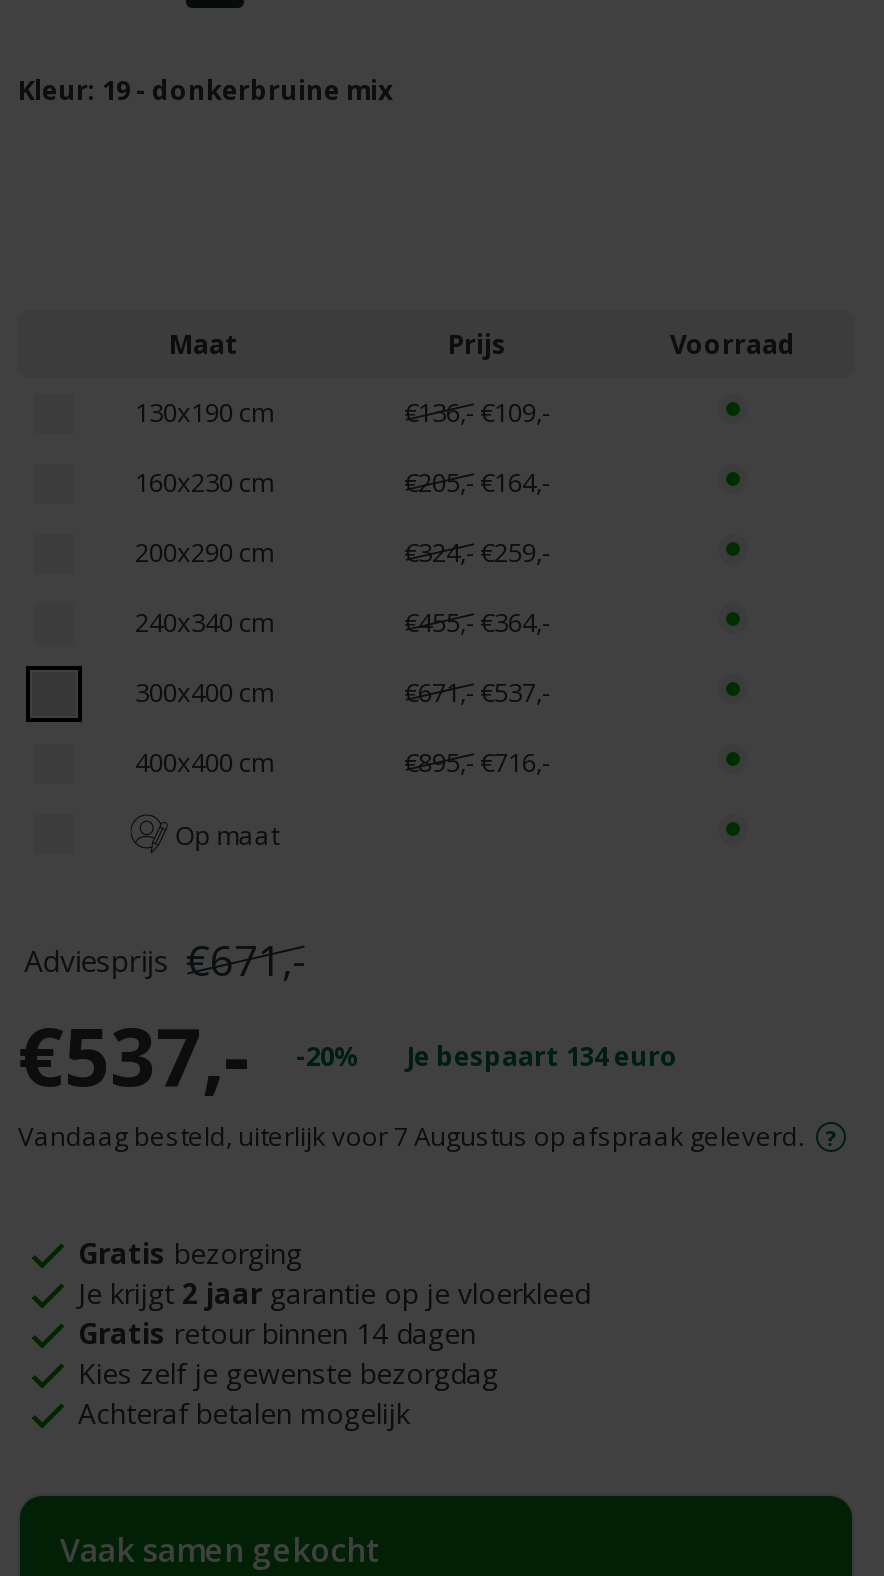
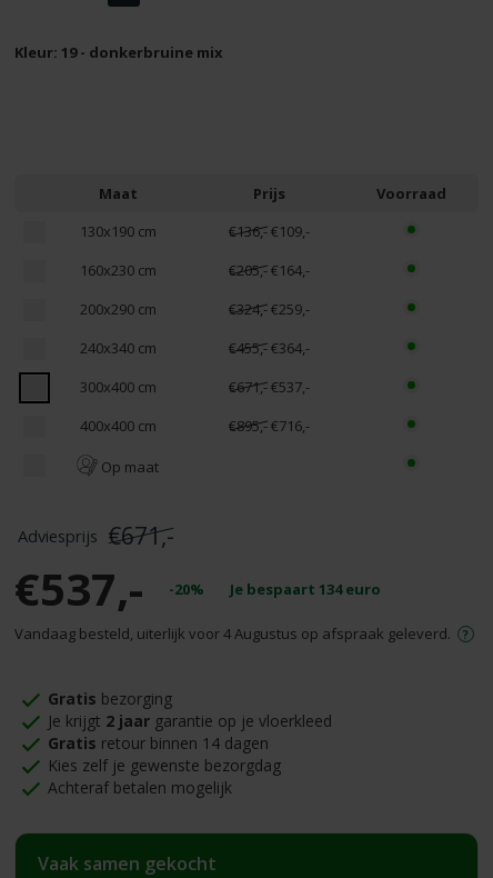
- Vandaag besteld, uiterlijk voor 7 Augustus op afspraak geleverd.
+ Vandaag besteld, uiterlijk voor 4 Augustus op afspraak geleverd.
